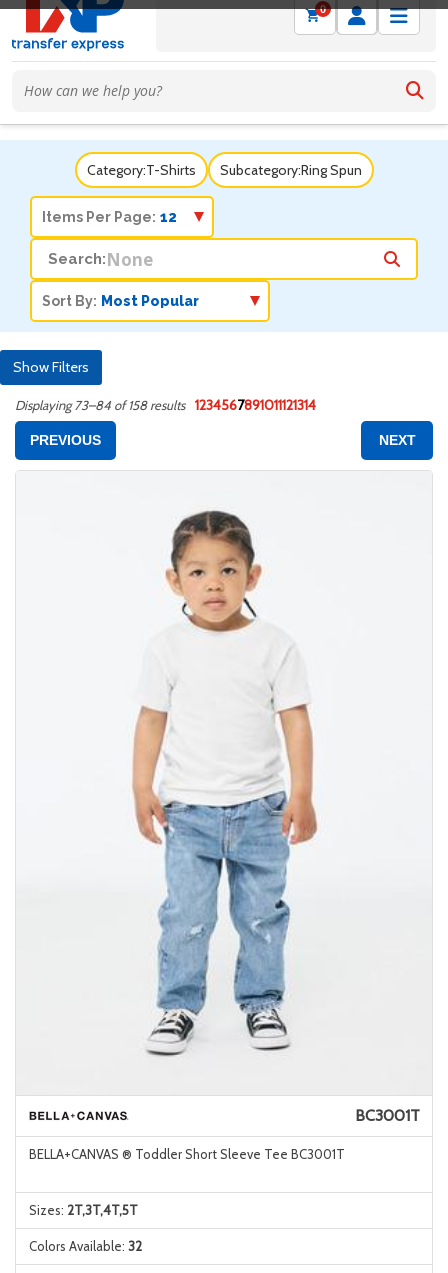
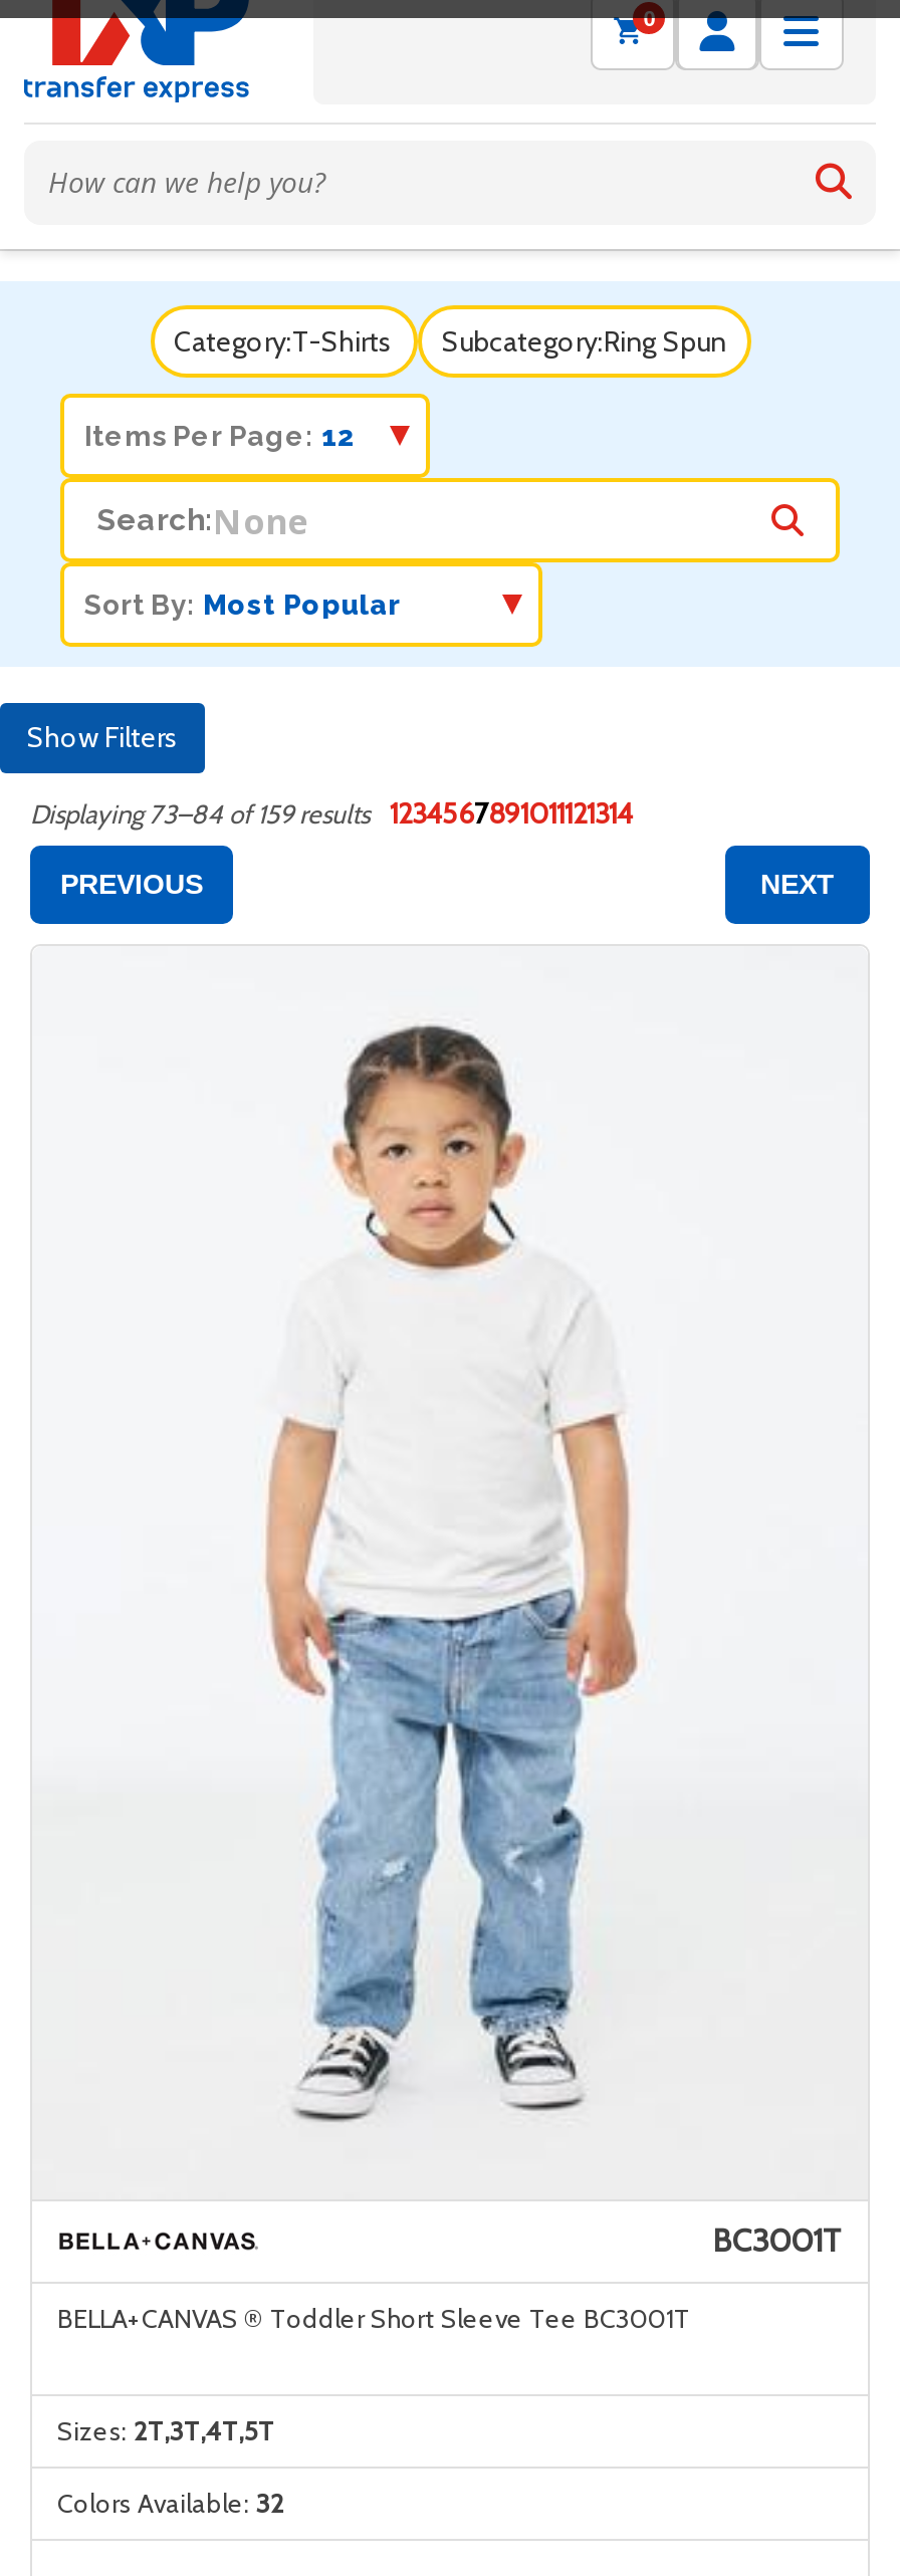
- Displaying 73–84 of 158 results
+ Displaying 73–84 of 159 results
